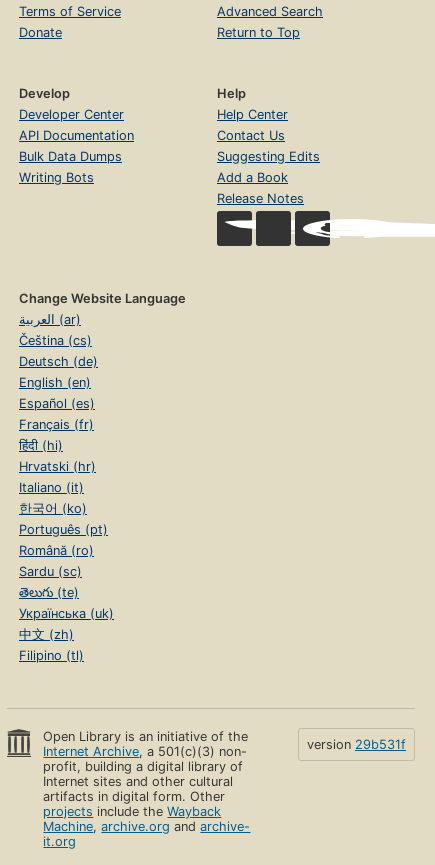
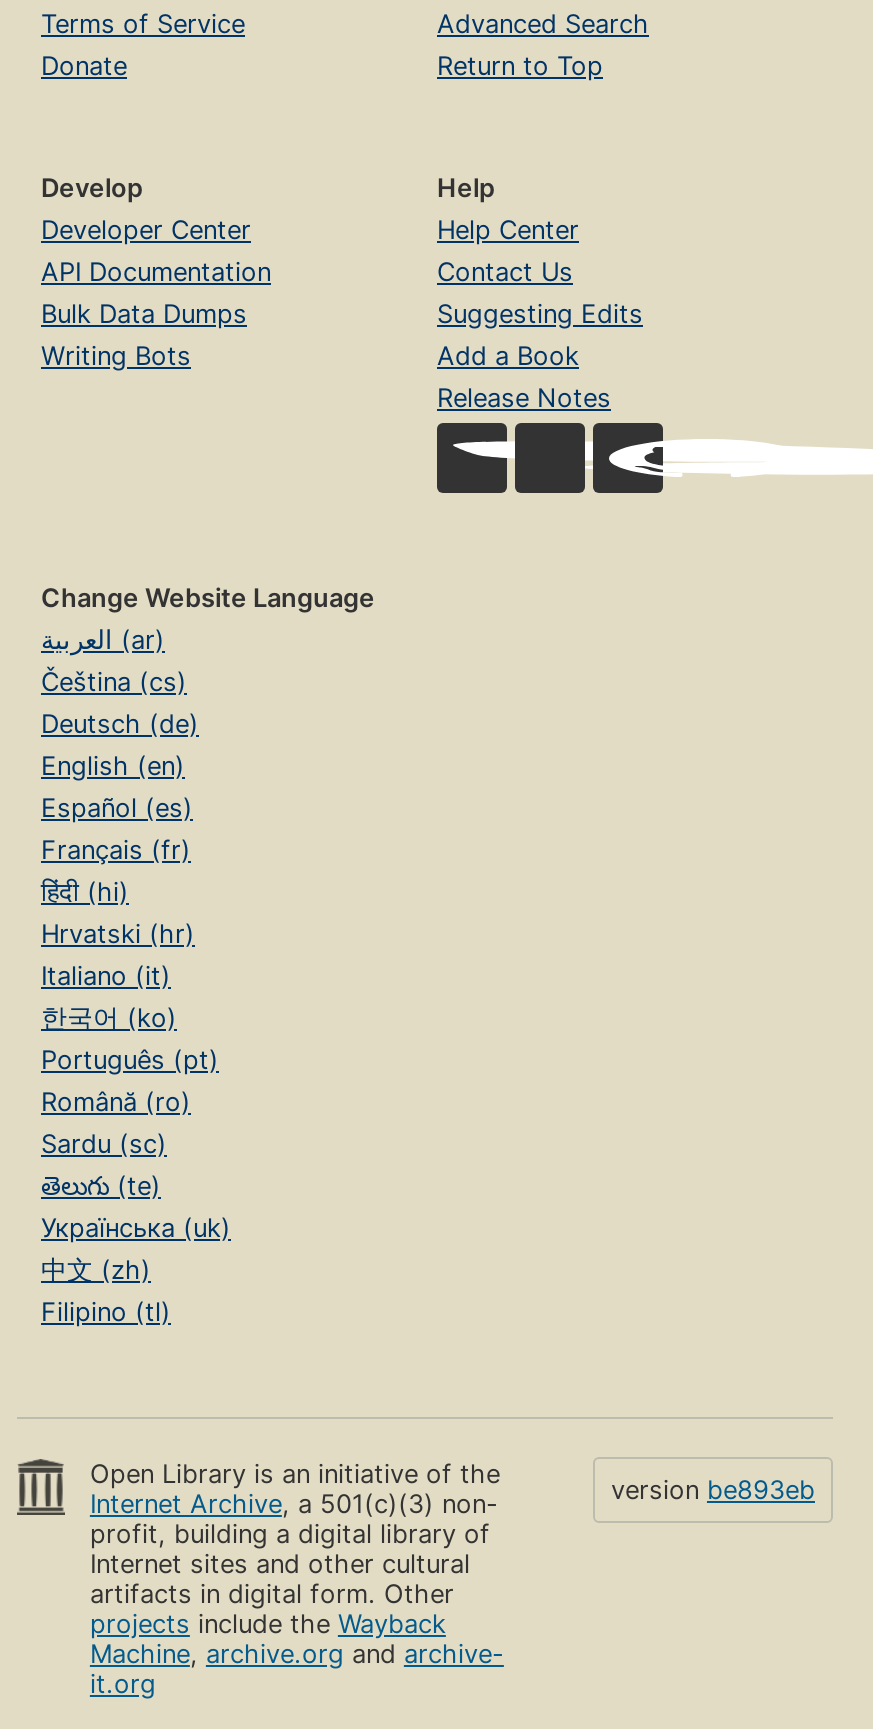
- version 29b531f
+ version be893eb
